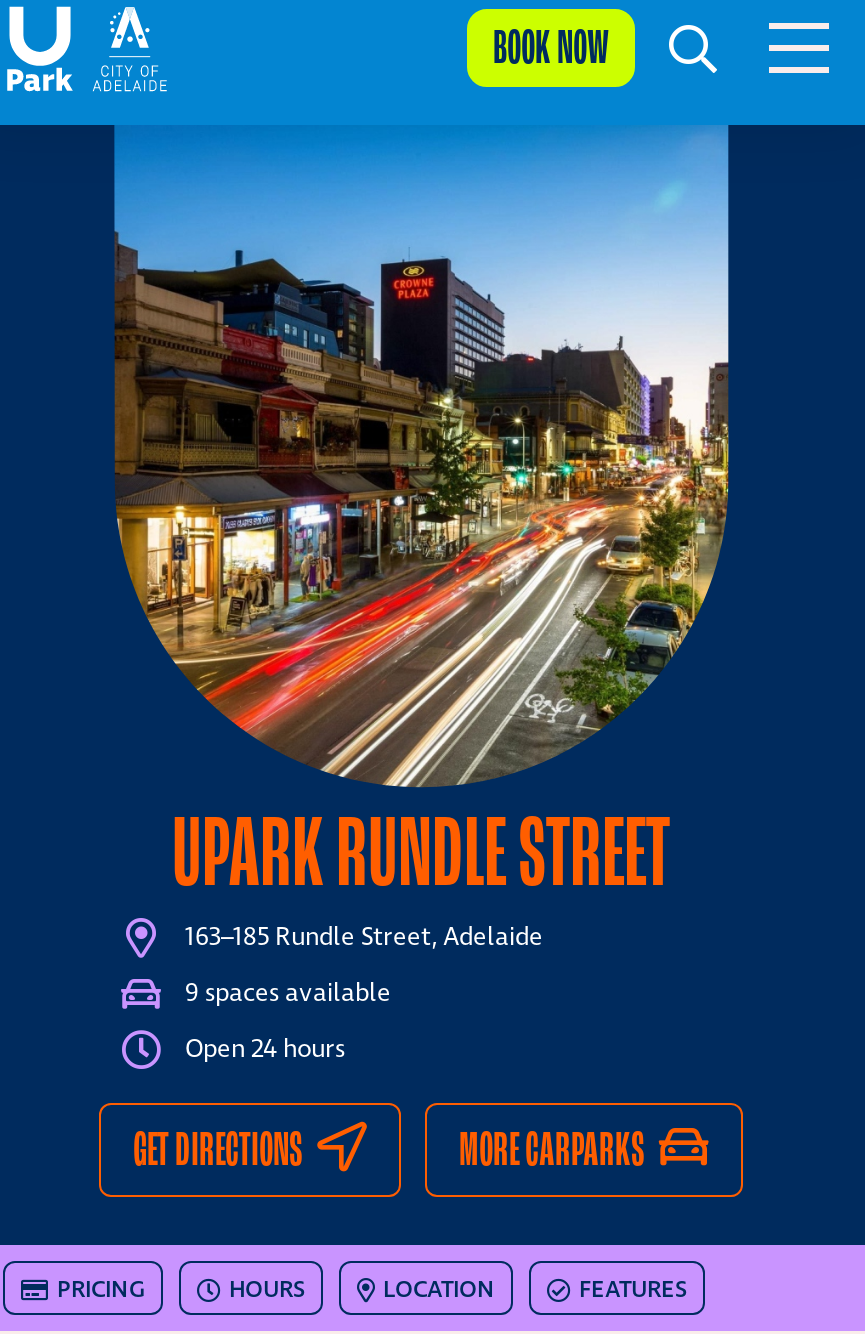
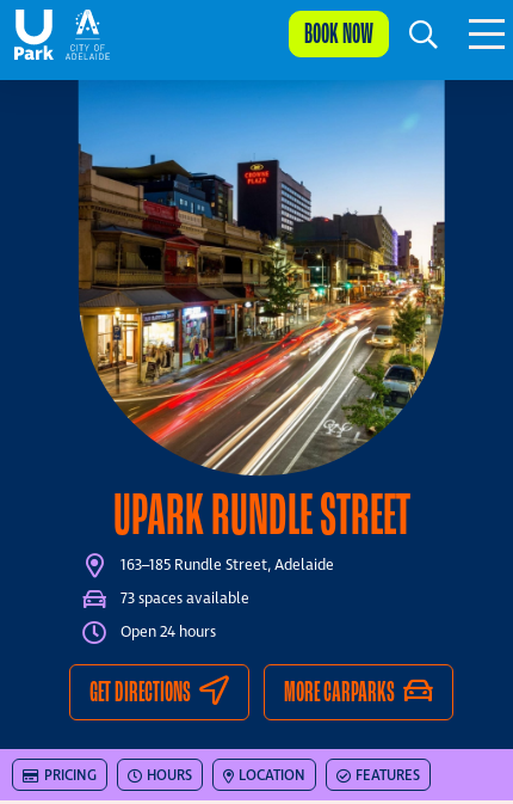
- 9 spaces available
+ 73 spaces available
